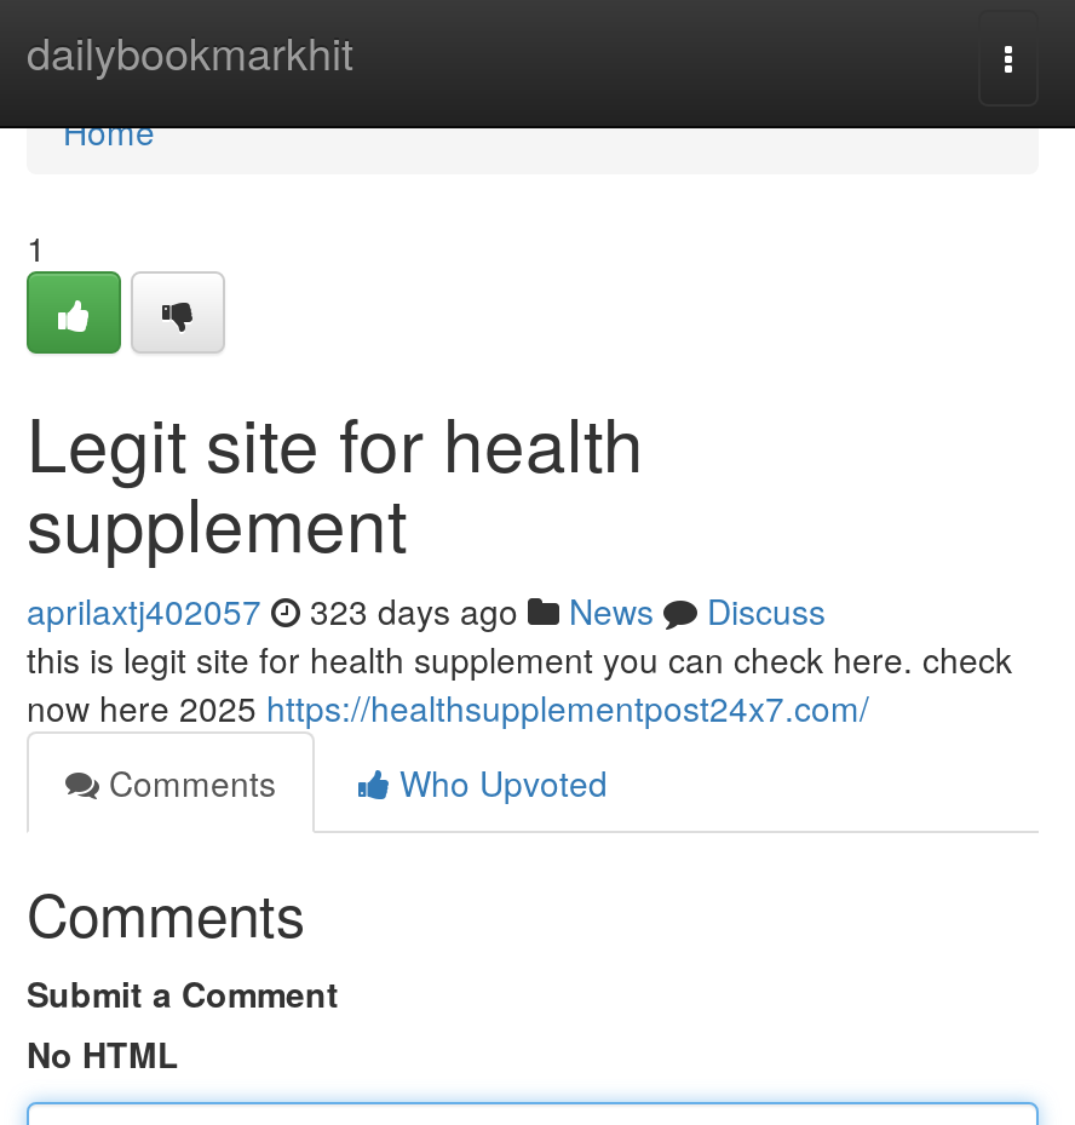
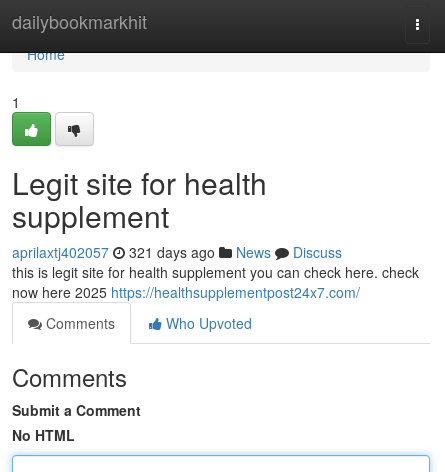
- aprilaxtj402057 323 days ago News Discuss
+ aprilaxtj402057 321 days ago News Discuss
